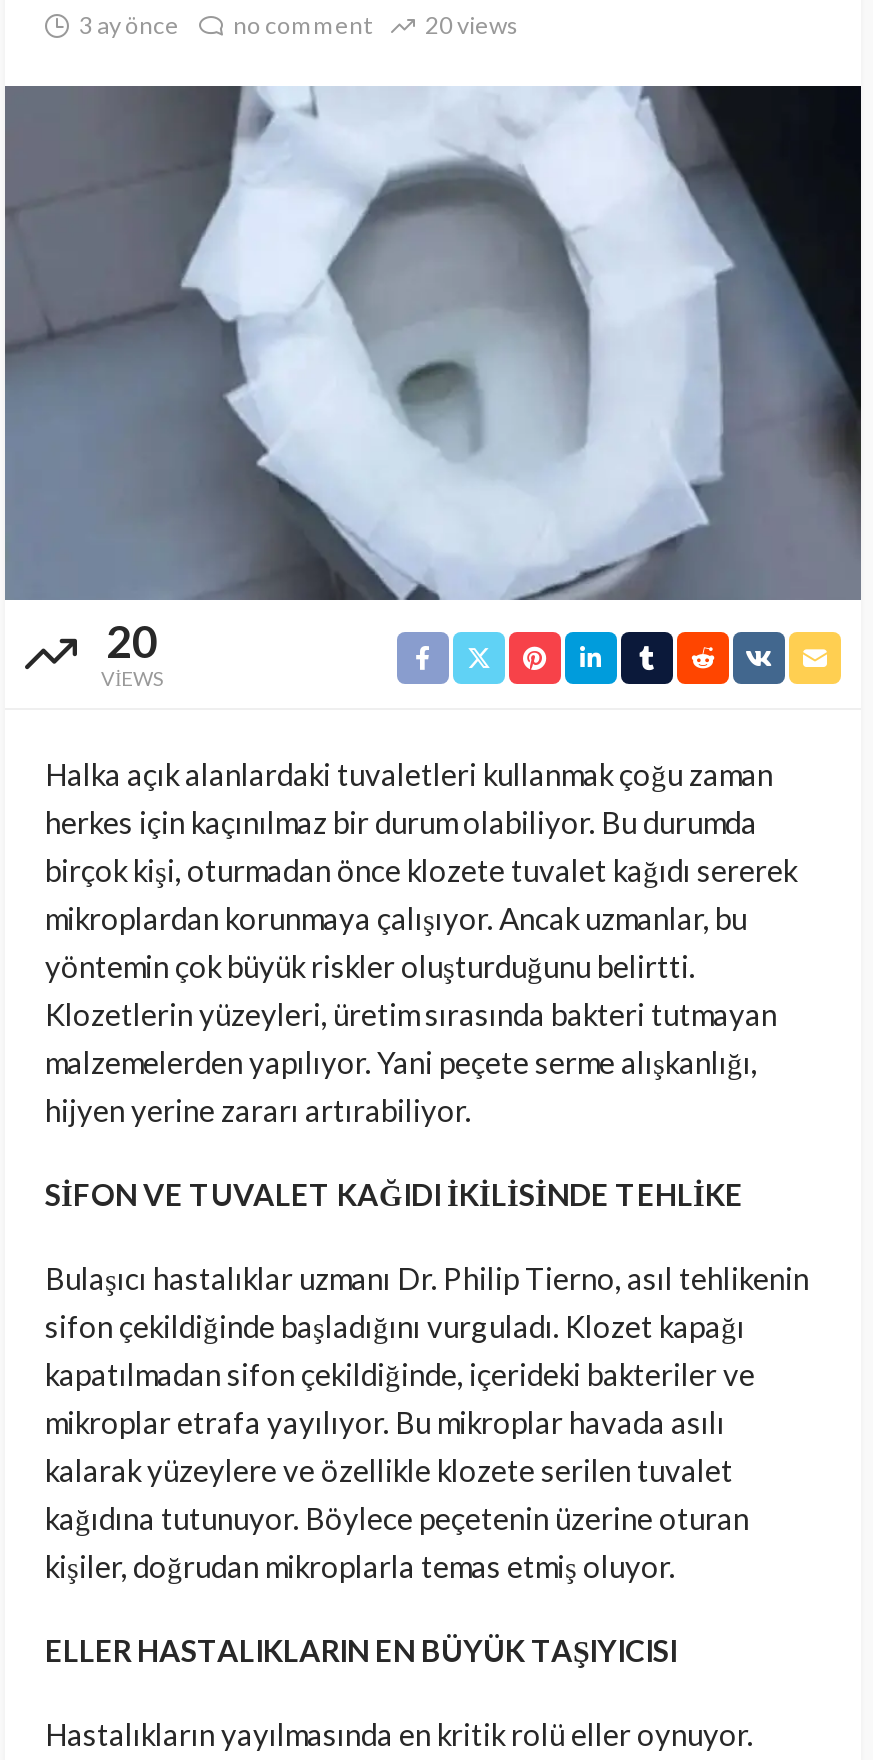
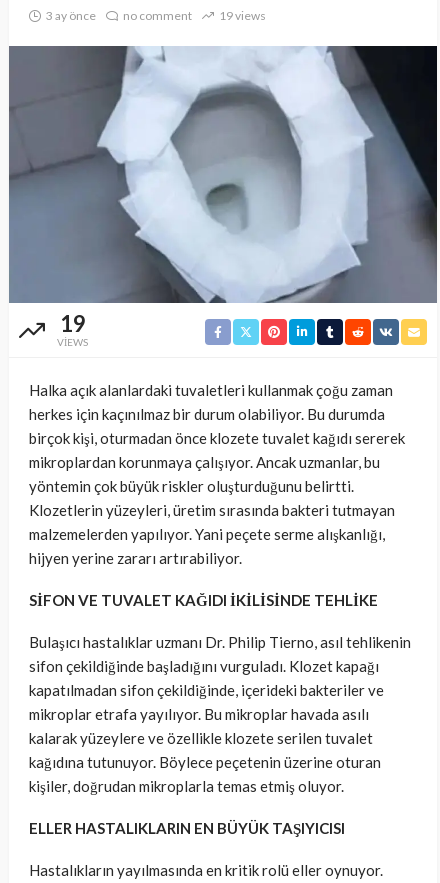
- 3 ay önce no comment 20 views
+ 3 ay önce no comment 19 views

- 20
+ 19
